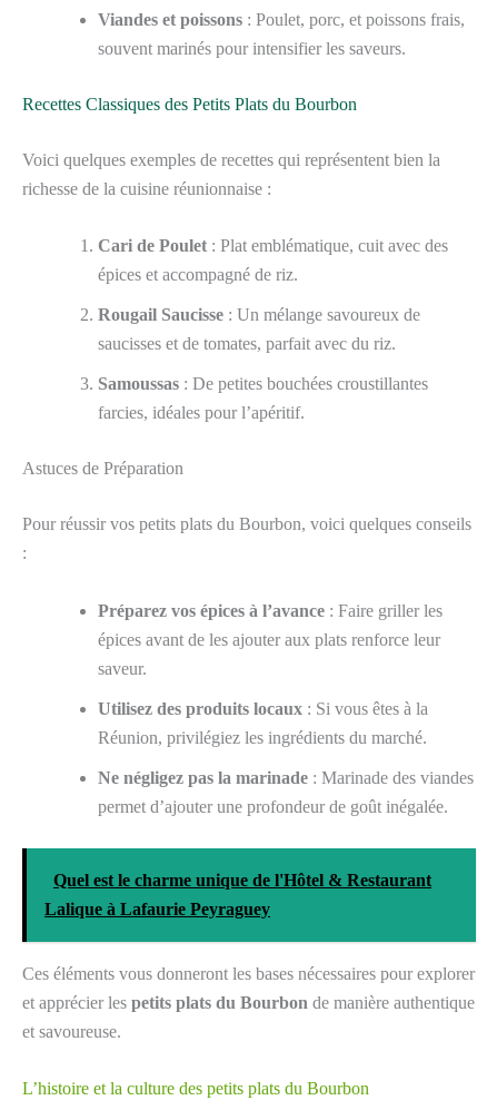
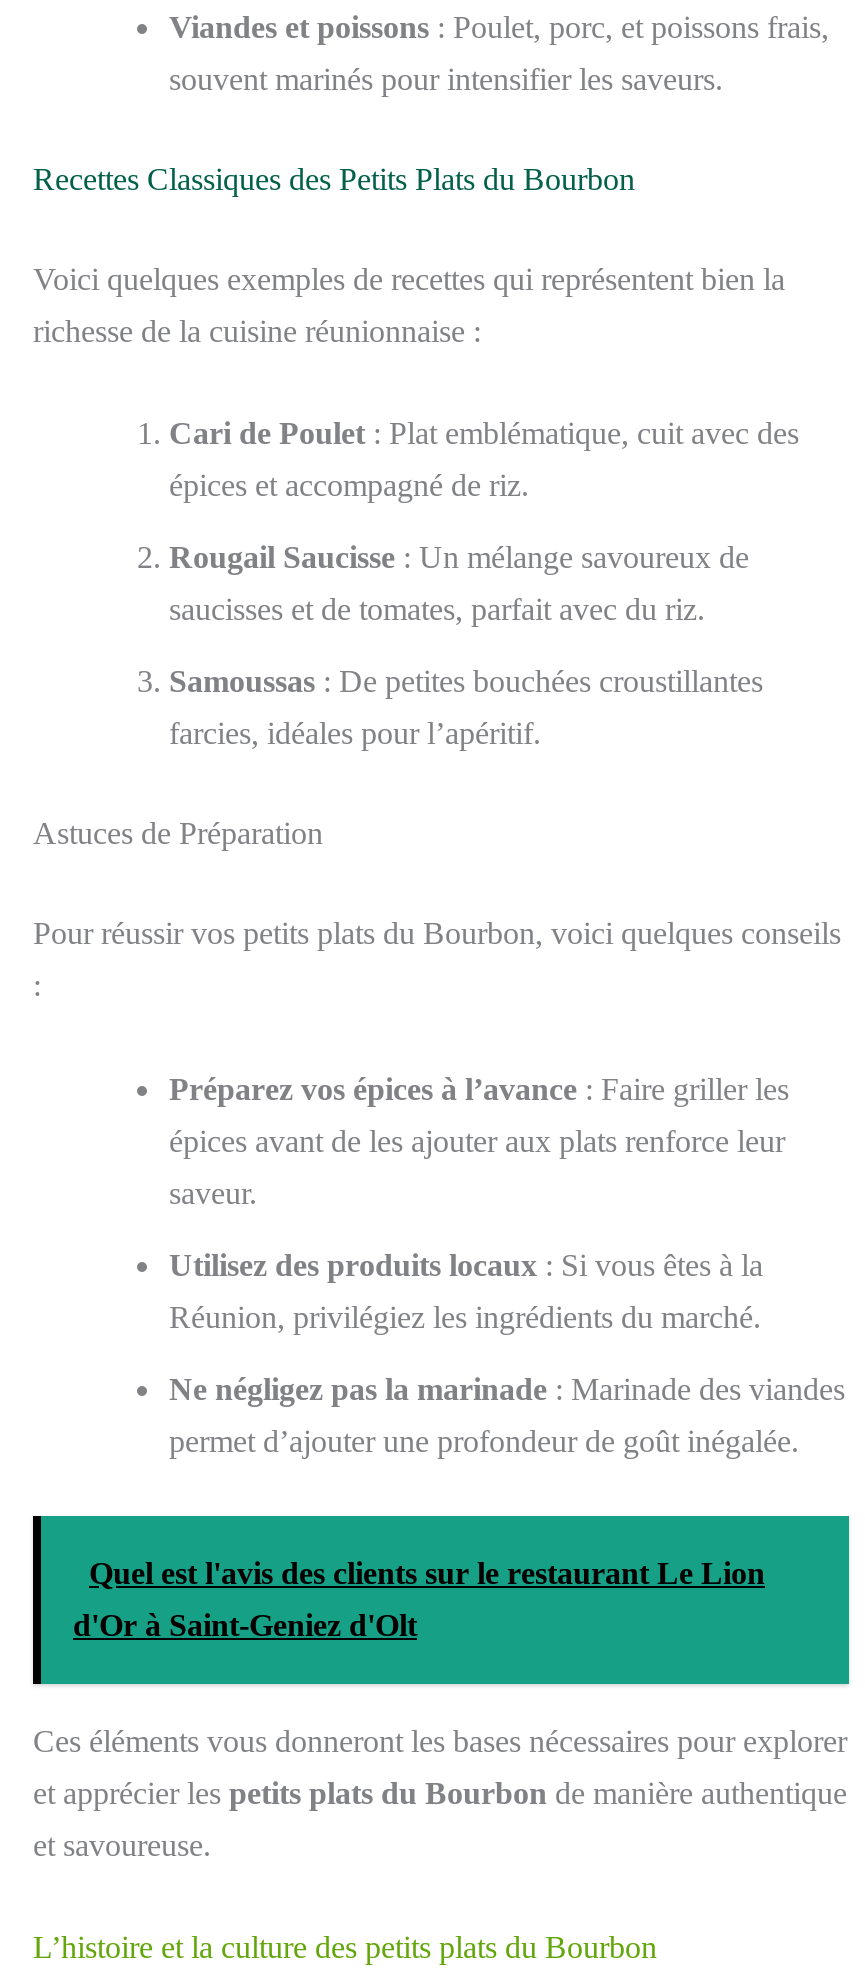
- Quel est le charme unique de l'Hôtel & Restaurant
+ Quel est l'avis des clients sur le restaurant Le Lion

- Lalique à Lafaurie Peyraguey
+ d'Or à Saint-Geniez d'Olt
